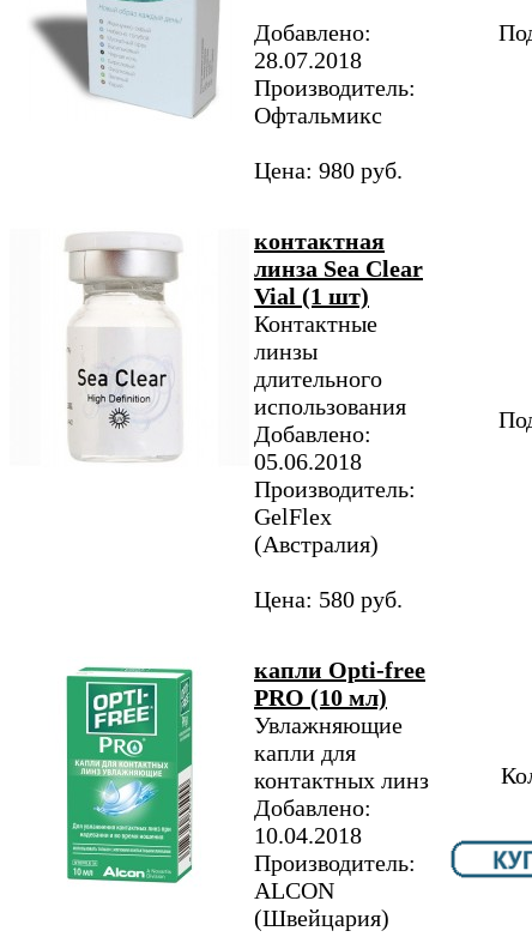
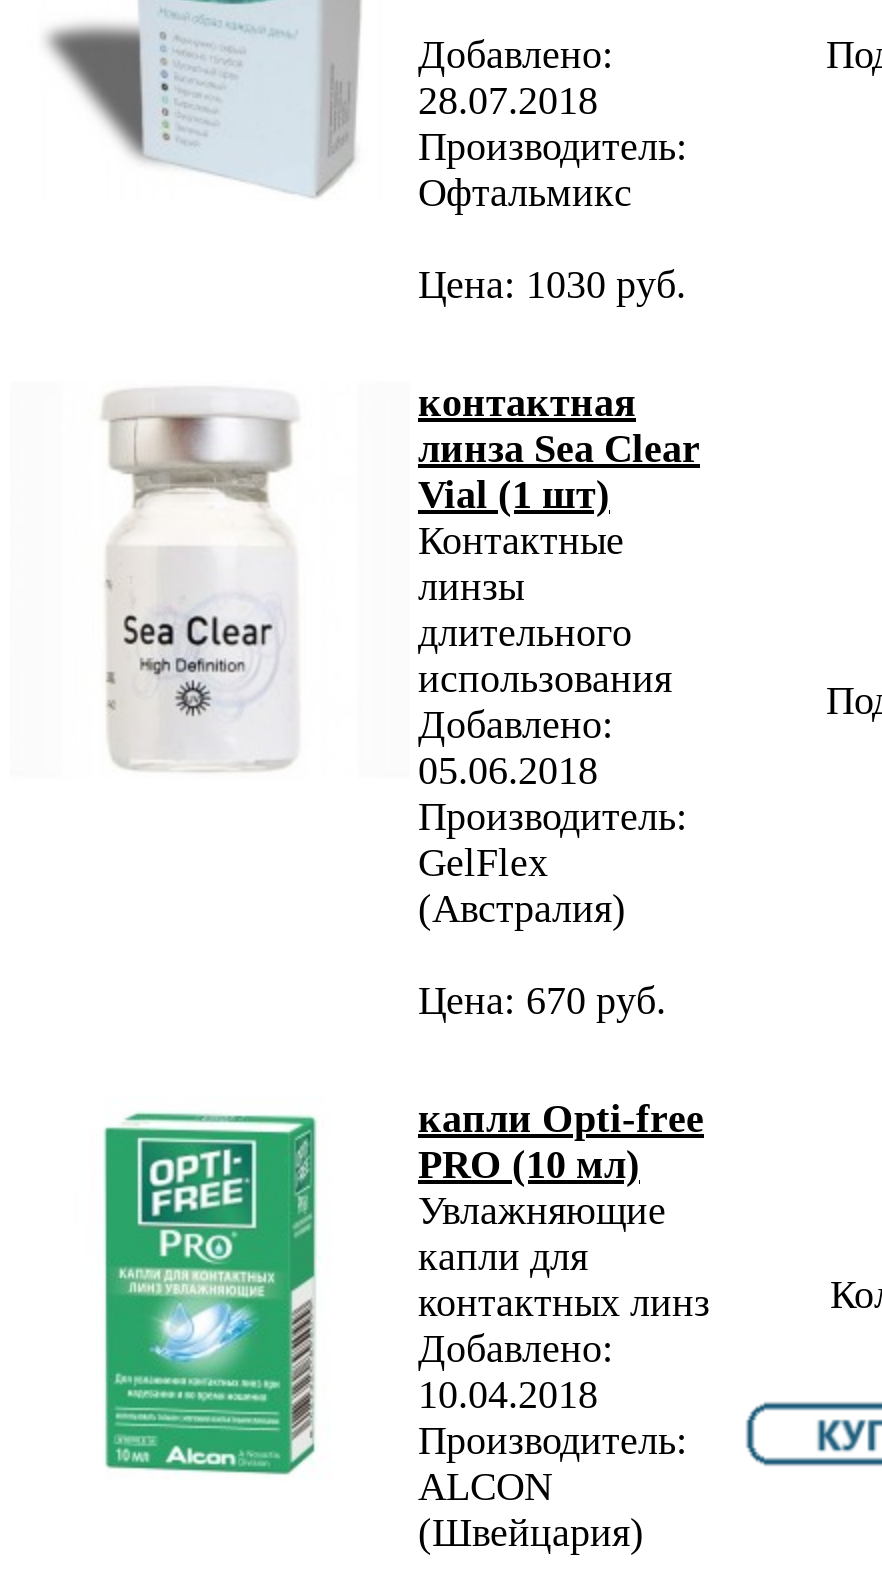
- Цена: 980 руб.
+ Цена: 1030 руб.

- Цена: 580 руб.
+ Цена: 670 руб.
